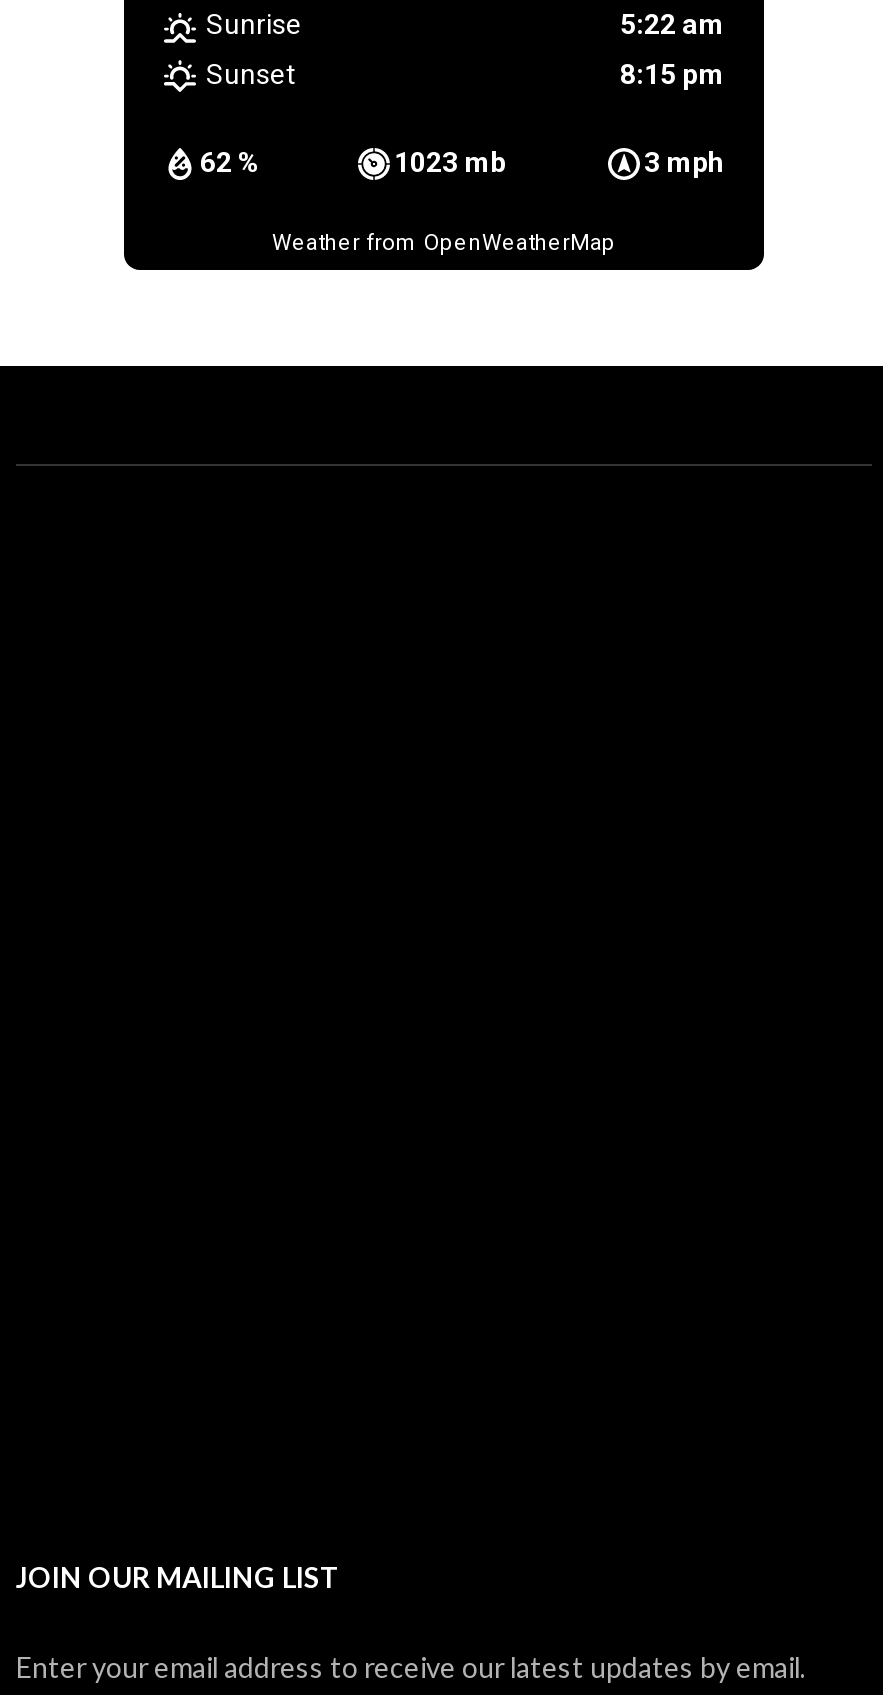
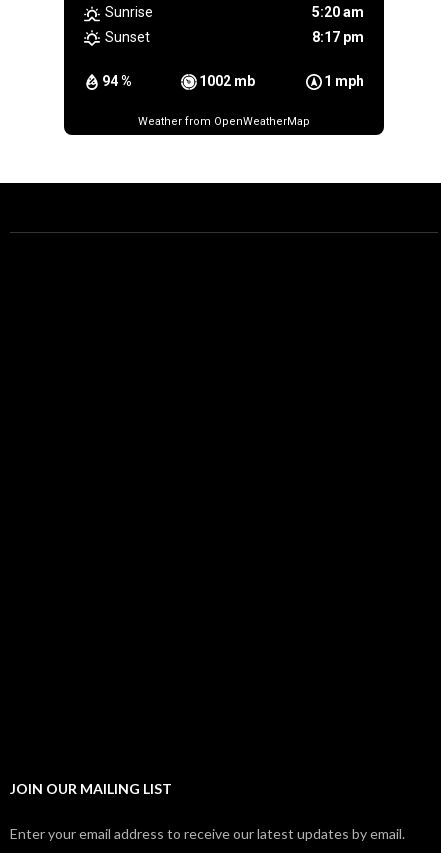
- 5:22 am
+ 5:20 am

- 8:15 pm
+ 8:17 pm

- 62 %
- 1023 mb
- 3 mph
+ 94 %
+ 1002 mb
+ 1 mph
